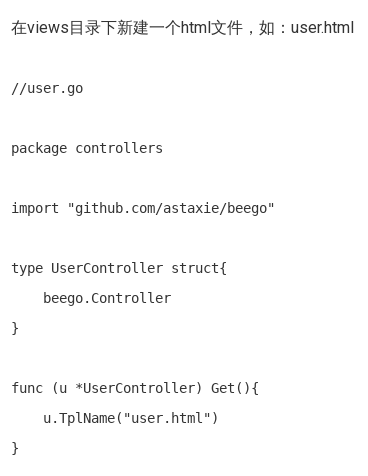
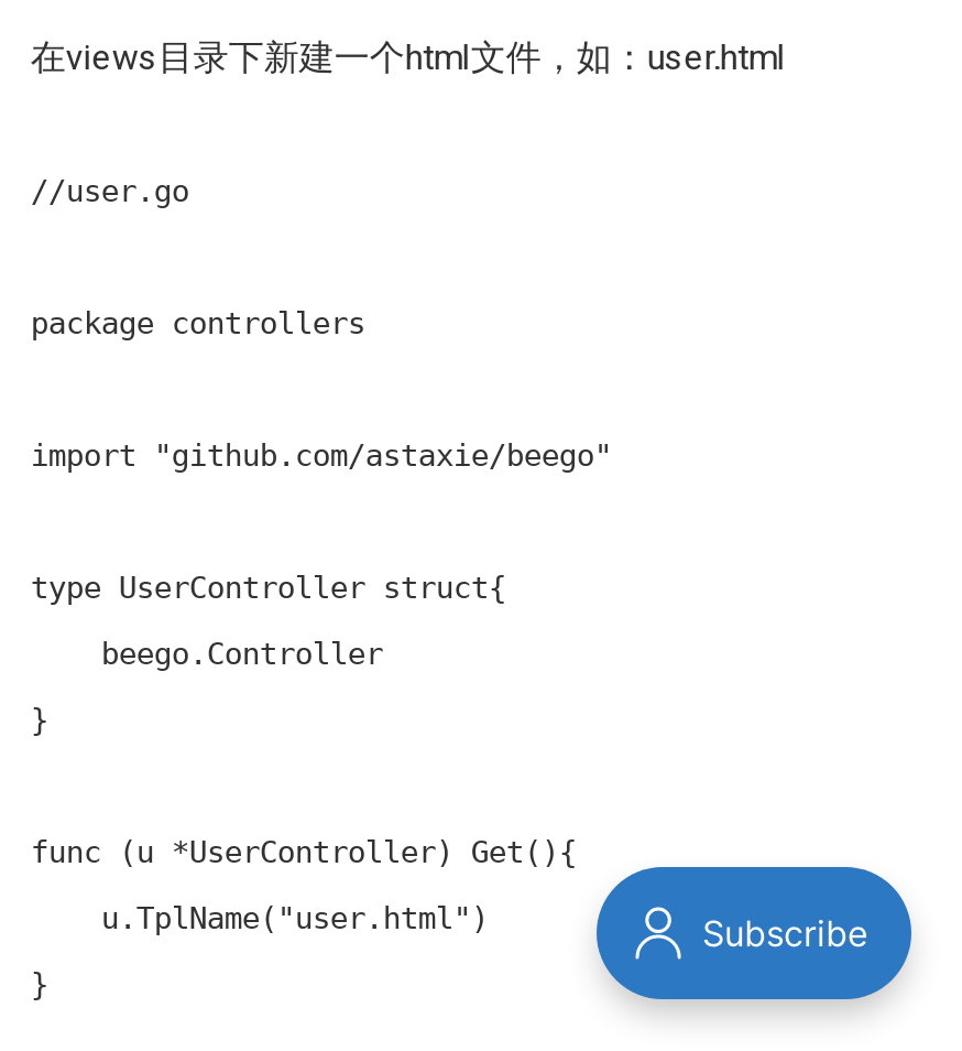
+ [image]
